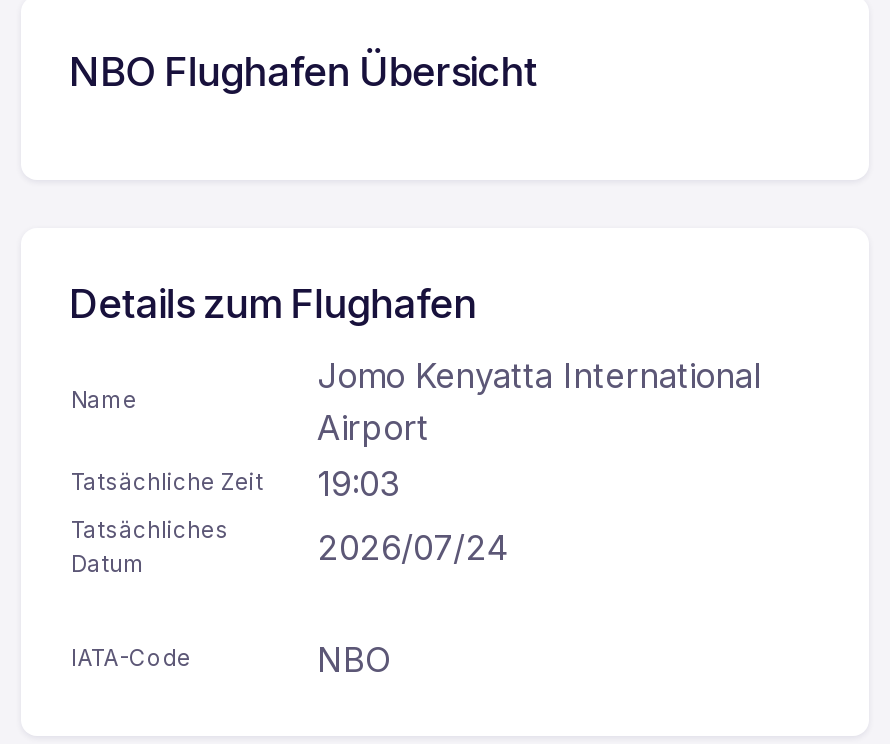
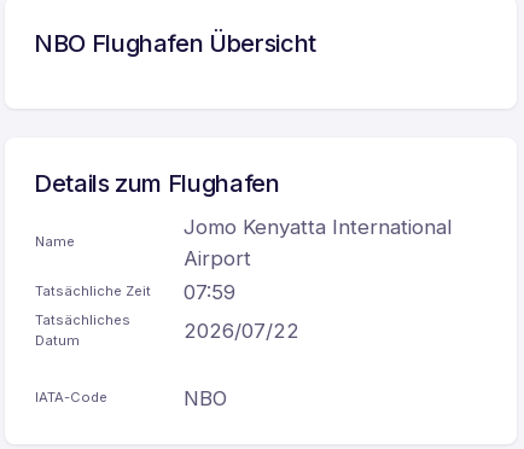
- Tatsächliche Zeit 19:03
+ Tatsächliche Zeit 07:59

- 2026/07/24
+ 2026/07/22
